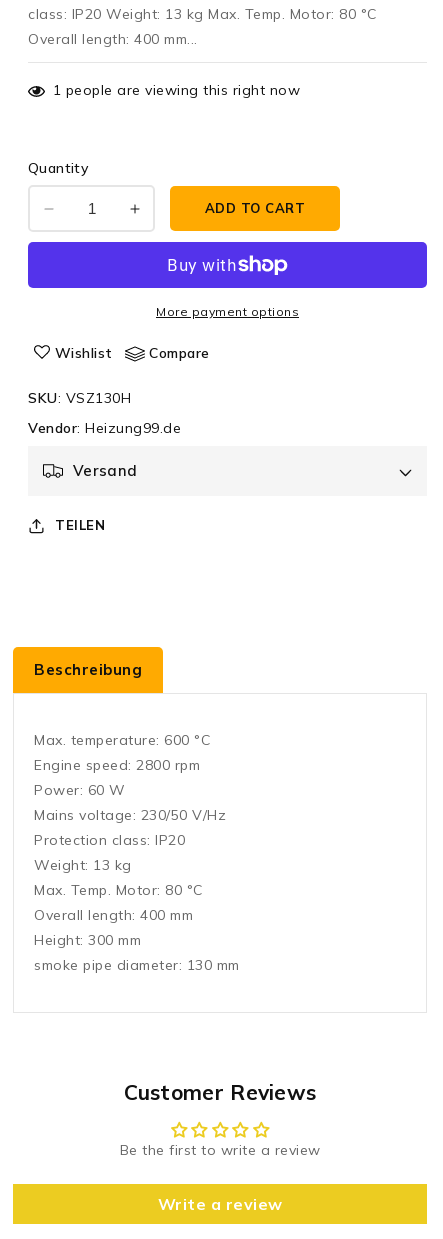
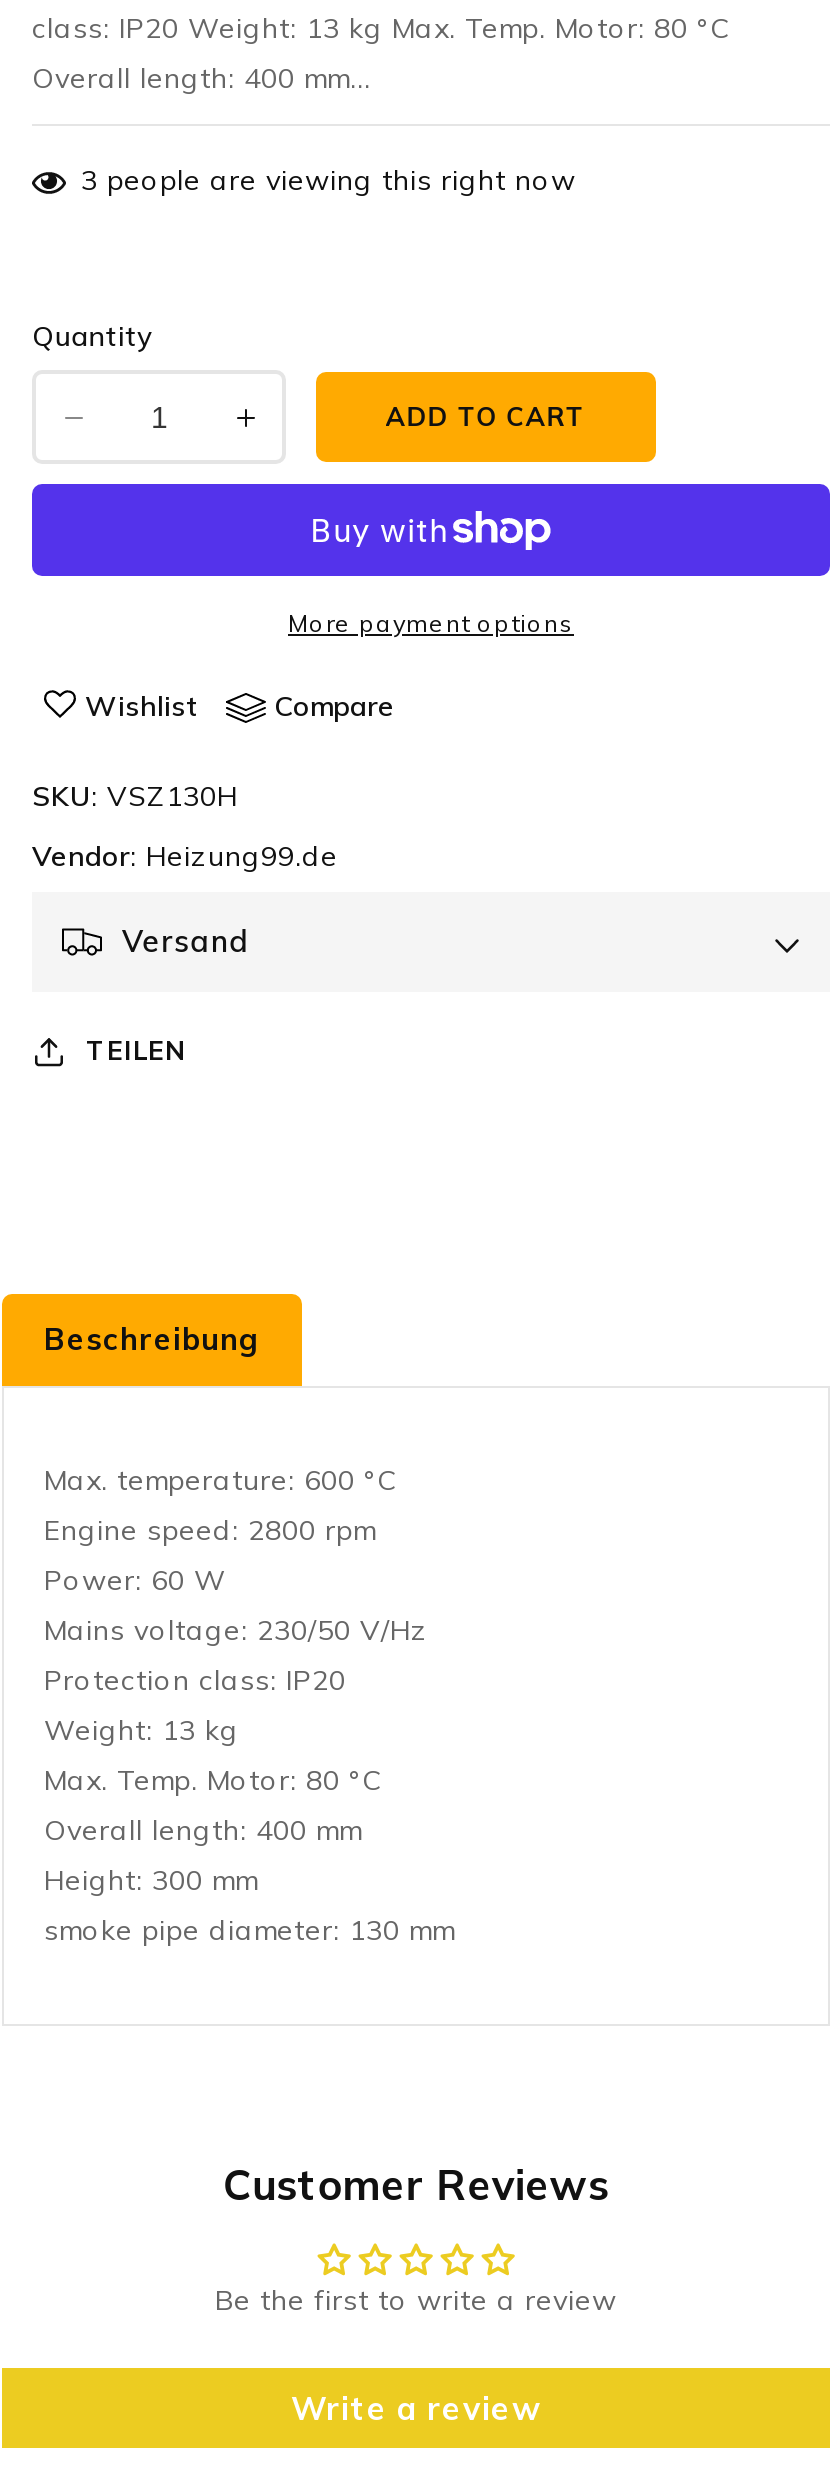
- 1 people are viewing this right now
+ 3 people are viewing this right now
